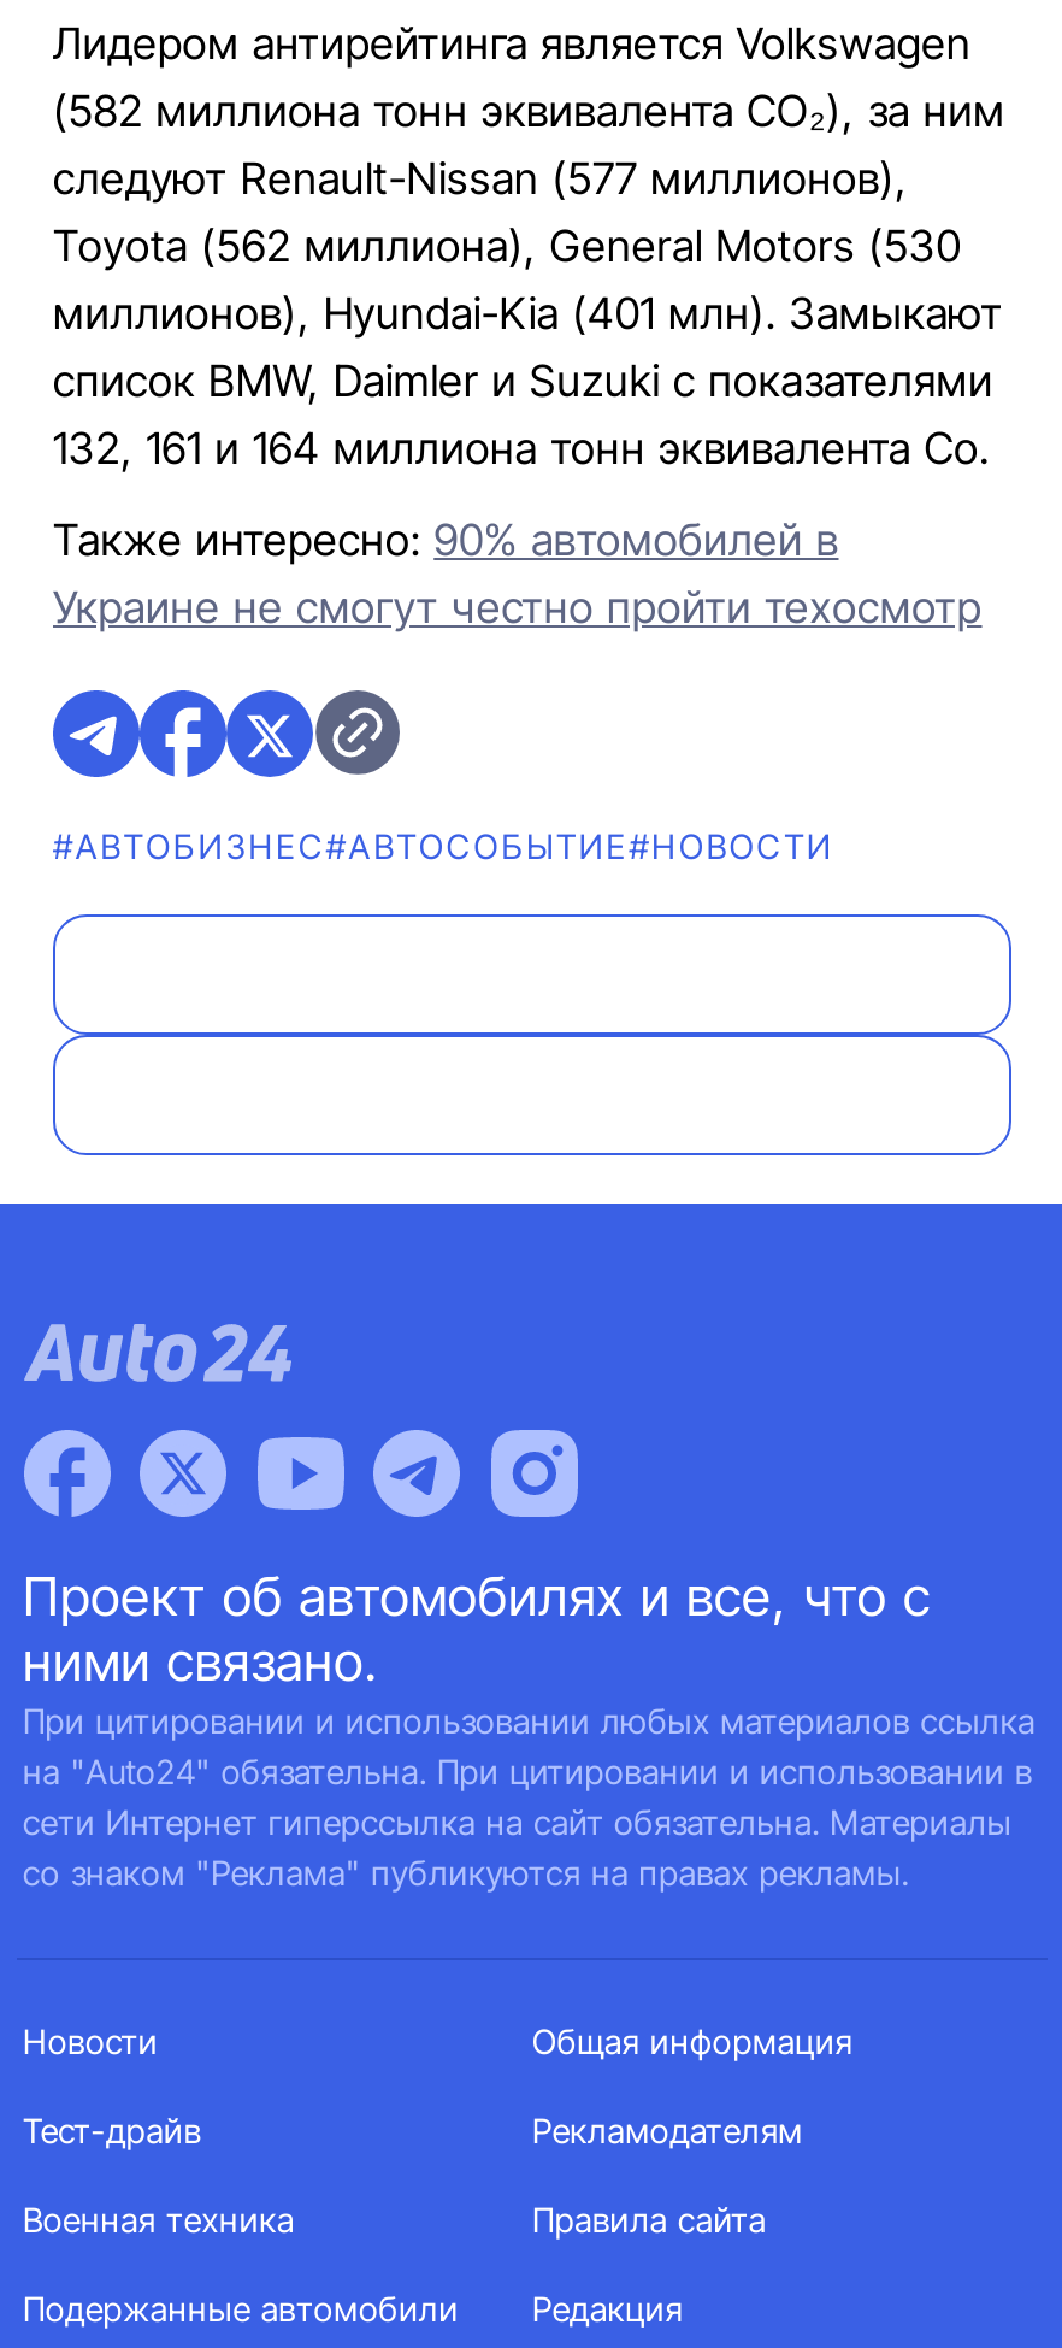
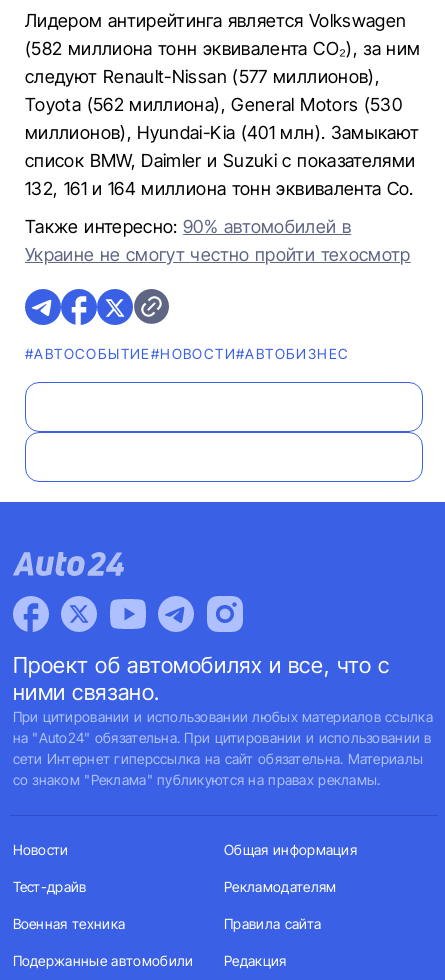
- #AВТОБИЗНЕС#АВТОСОБЫТИЕ#НОВОСТИ
+ #АВТОСОБЫТИЕ#НОВОСТИ#AВТОБИЗНЕС
